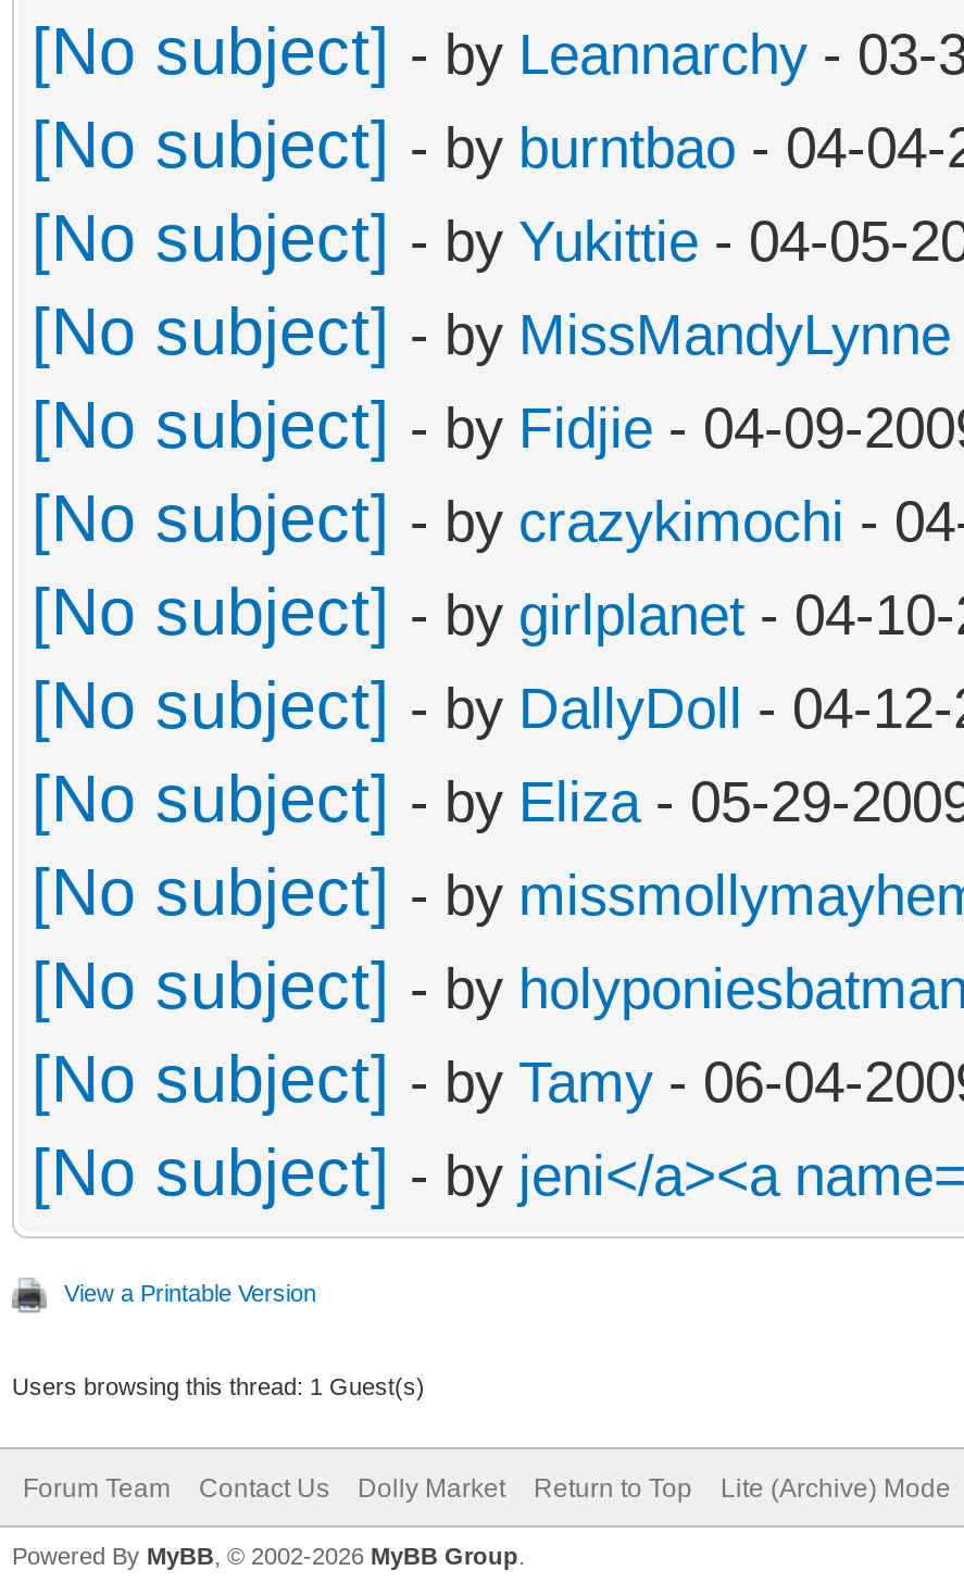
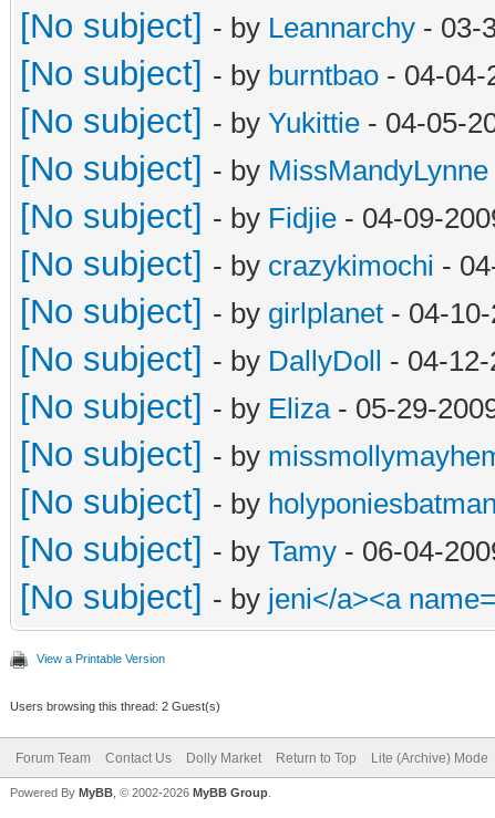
- Users browsing this thread: 1 Guest(s)
+ Users browsing this thread: 2 Guest(s)
